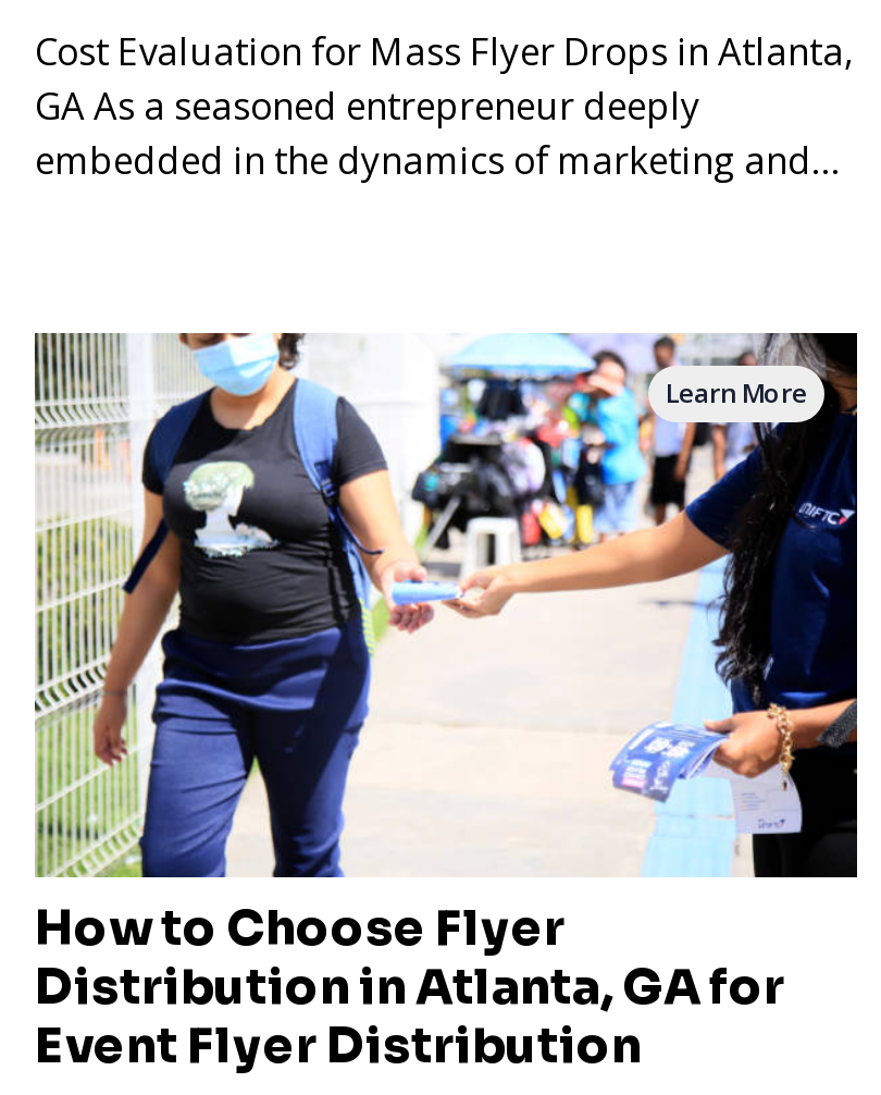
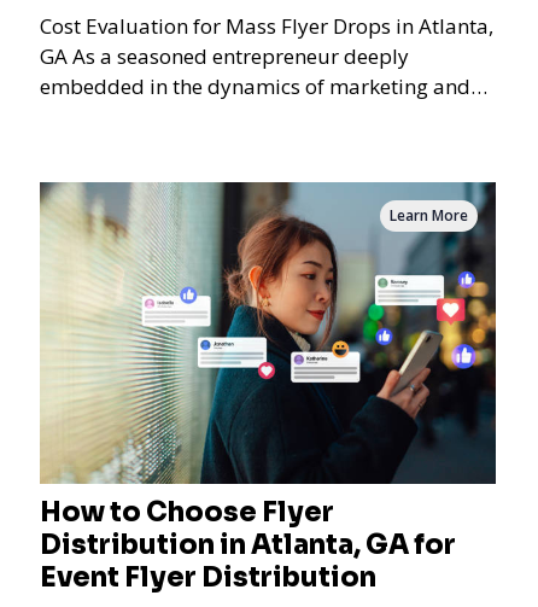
- [image]
+ [image]
